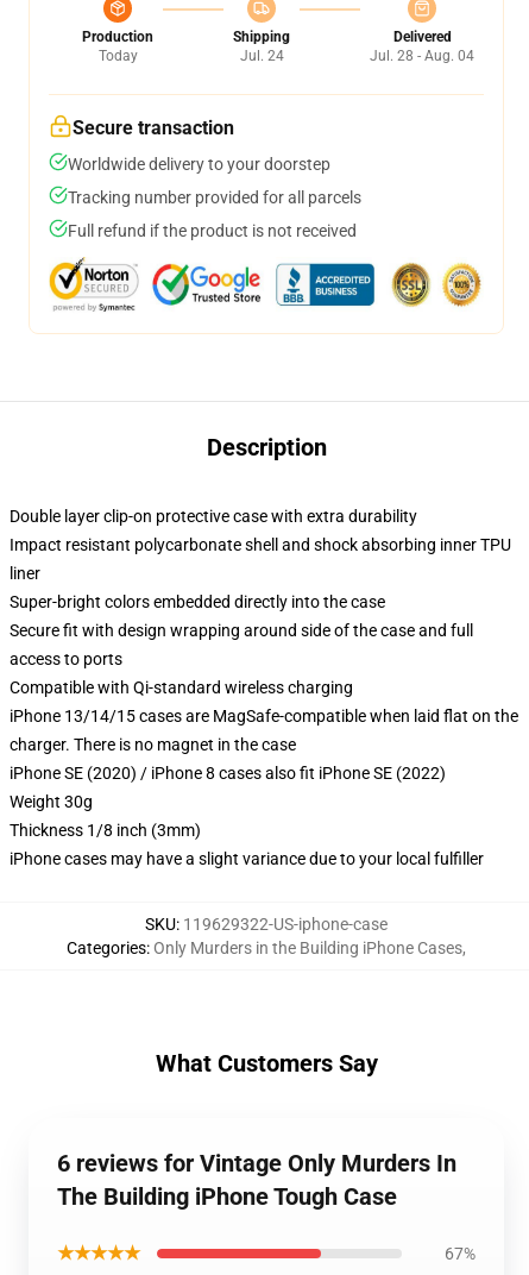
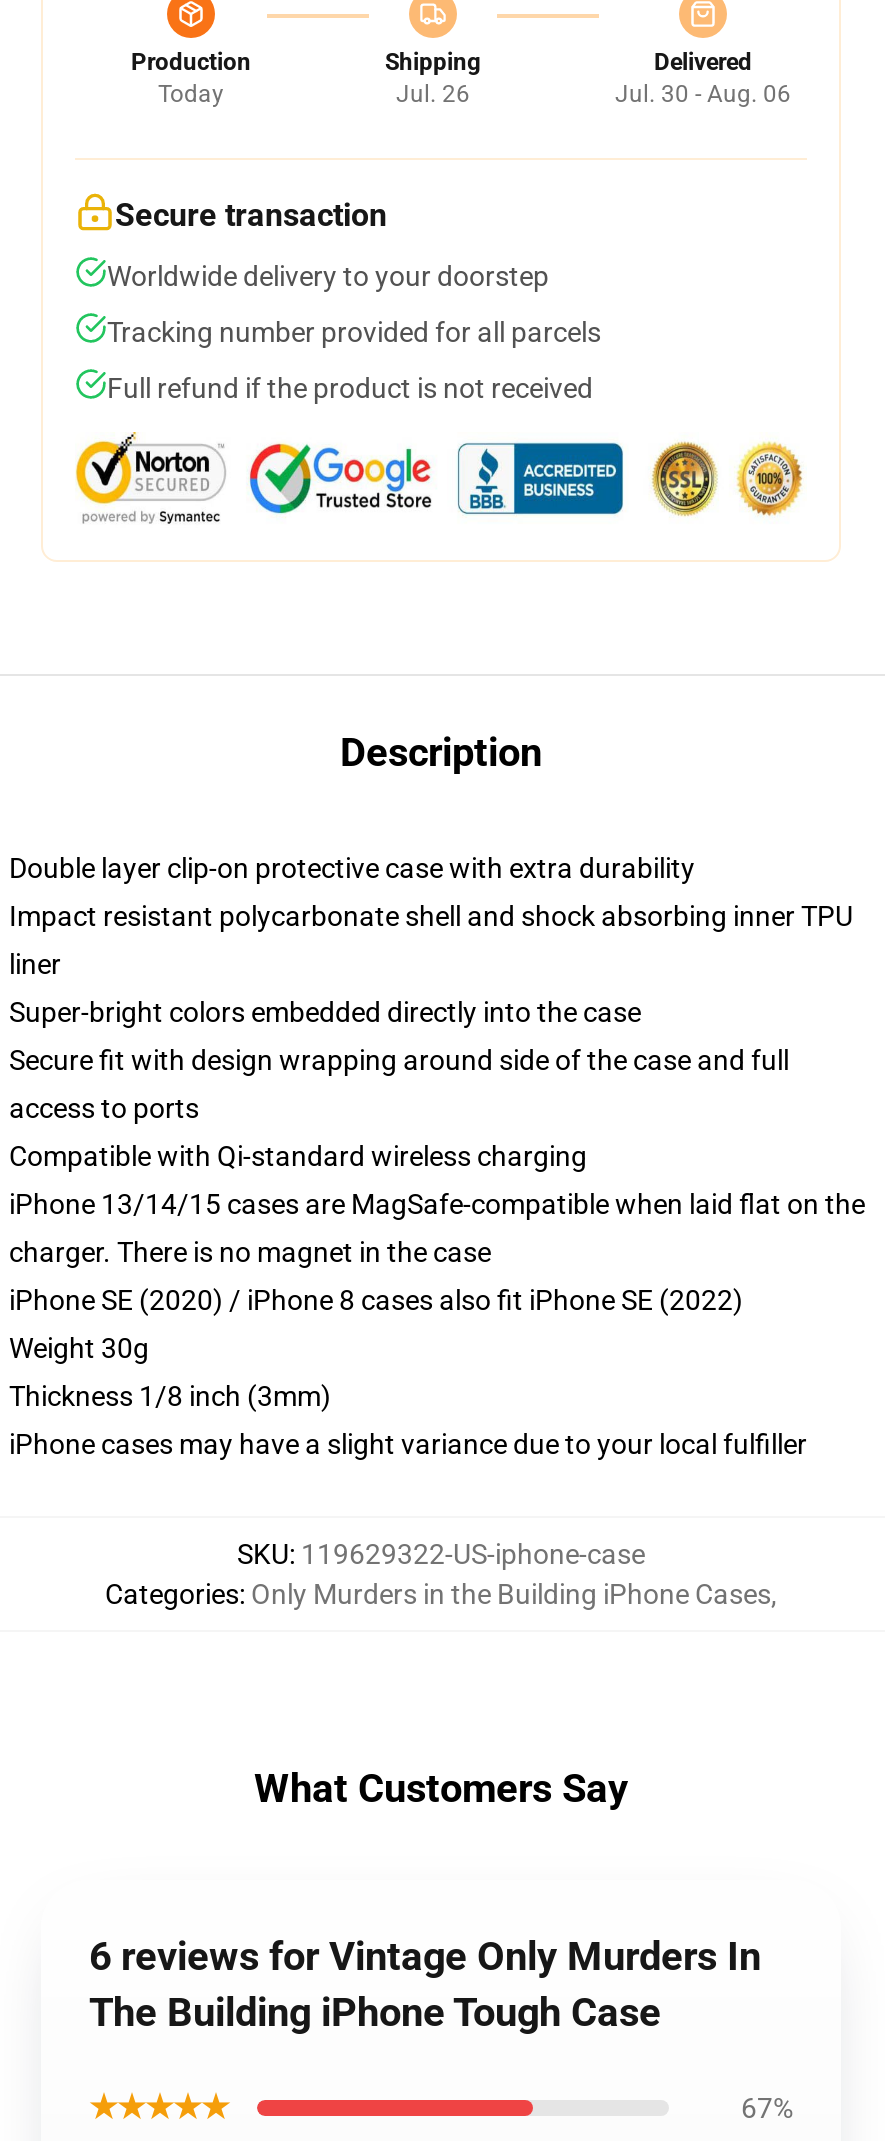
- Jul. 24
+ Jul. 26

- Jul. 28 - Aug. 04
+ Jul. 30 - Aug. 06
